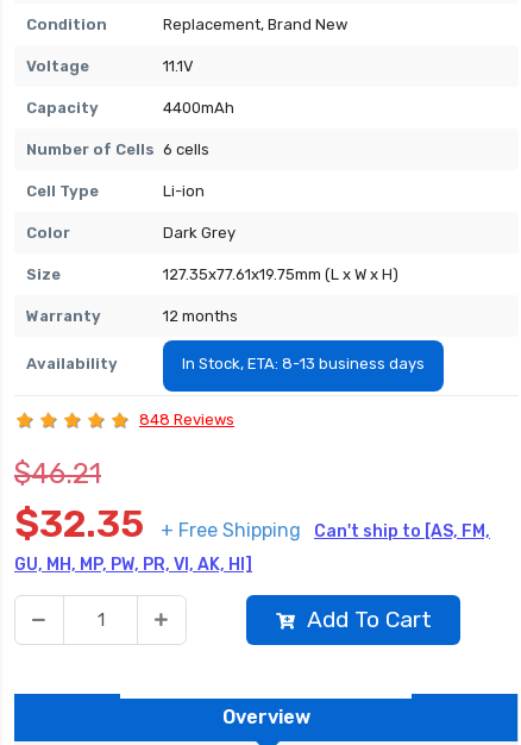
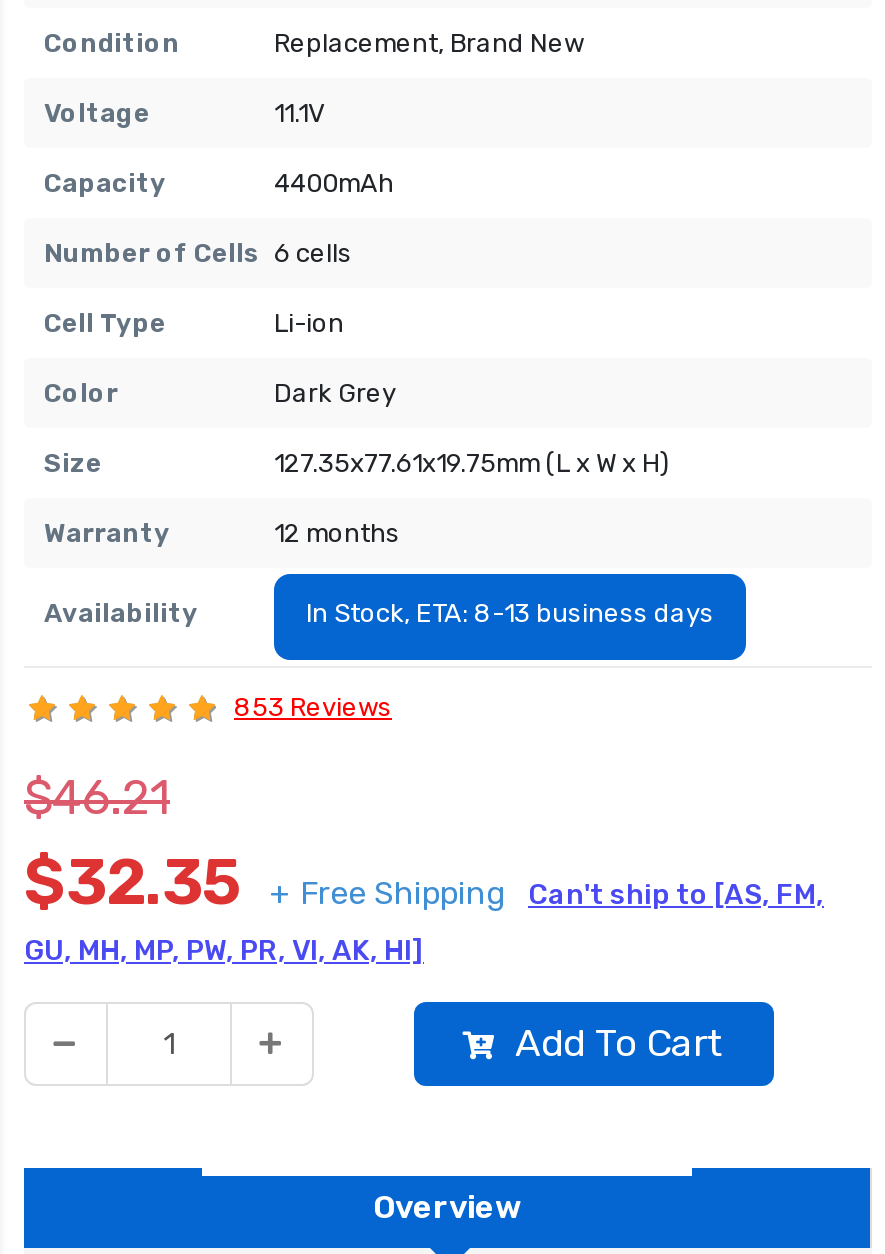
- 848 Reviews
+ 853 Reviews
